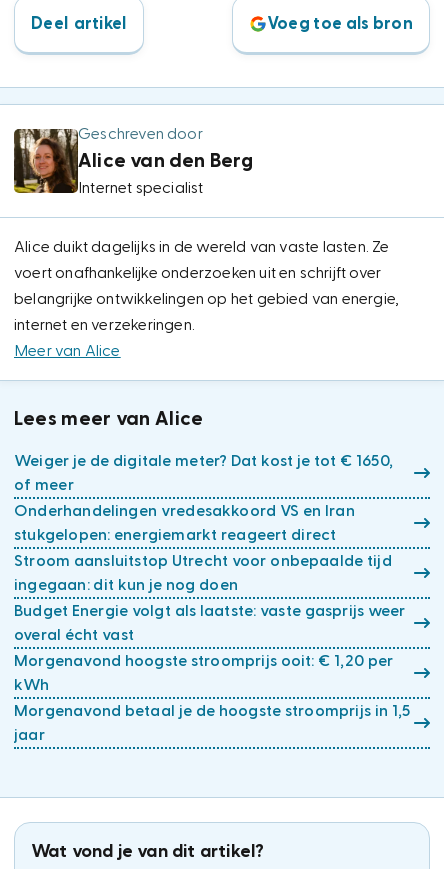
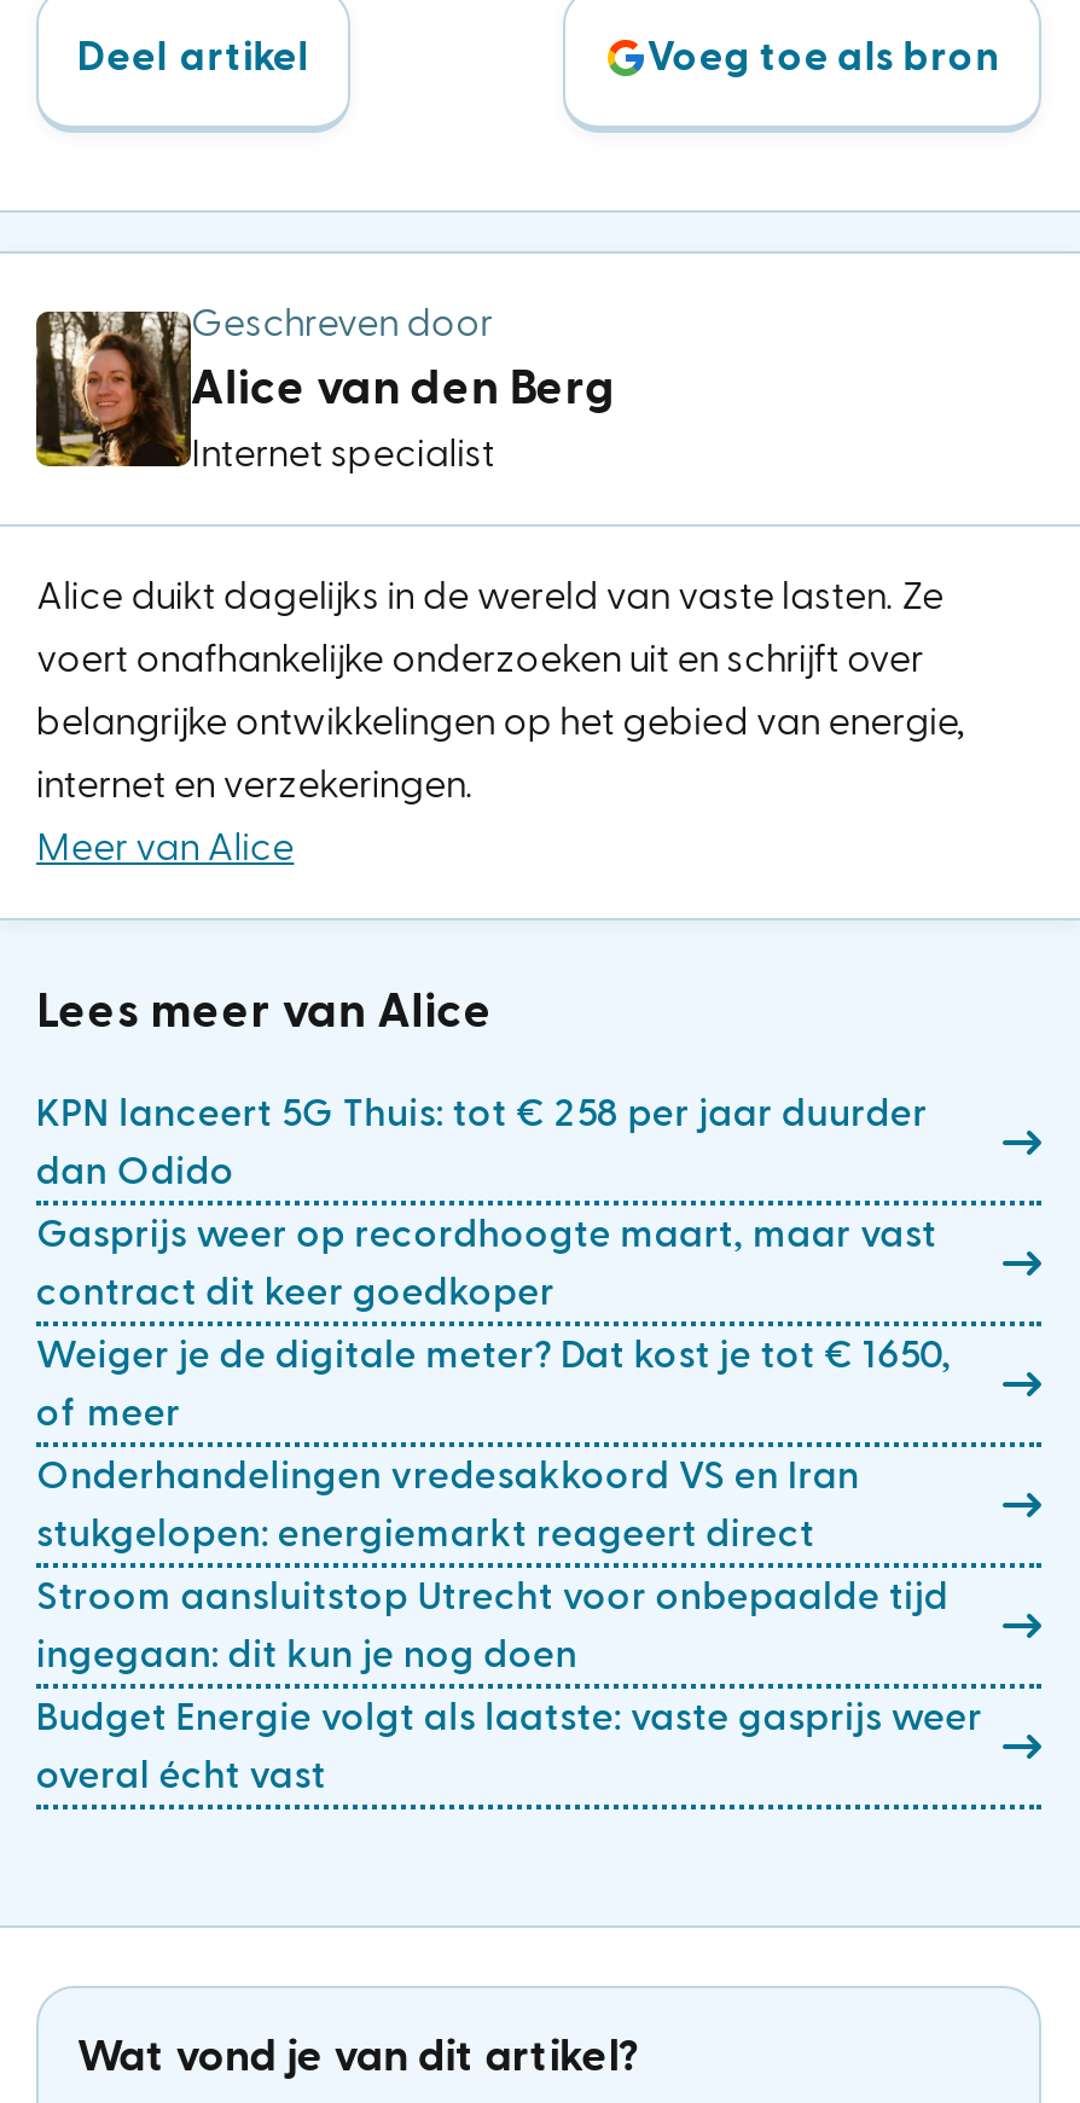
+ KPN lanceert 5G Thuis: tot € 258 per jaar duurder
+ dan Odido
+ Gasprijs weer op recordhoogte maart, maar vast
+ contract dit keer goedkoper

moved down: Weiger je de digitale meter? Dat kost je tot € 1650, | of meer | Onderhandelingen vredesakkoord VS en Iran | stukgelopen: energiemarkt reageert direct | Stroom aansluitstop Utrecht voor onbepaalde tijd | ingegaan: dit kun je nog doen | Budget Energie volgt als laatste: vaste gasprijs weer | overal écht vast

- Morgenavond hoogste stroomprijs ooit: € 1,20 per
- kWh
- Morgenavond betaal je de hoogste stroomprijs in 1,5
- jaar
